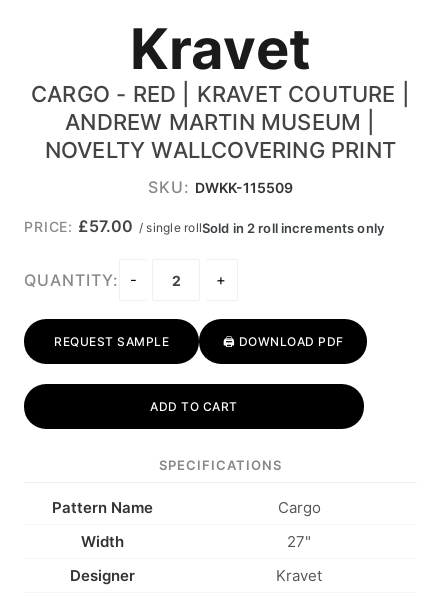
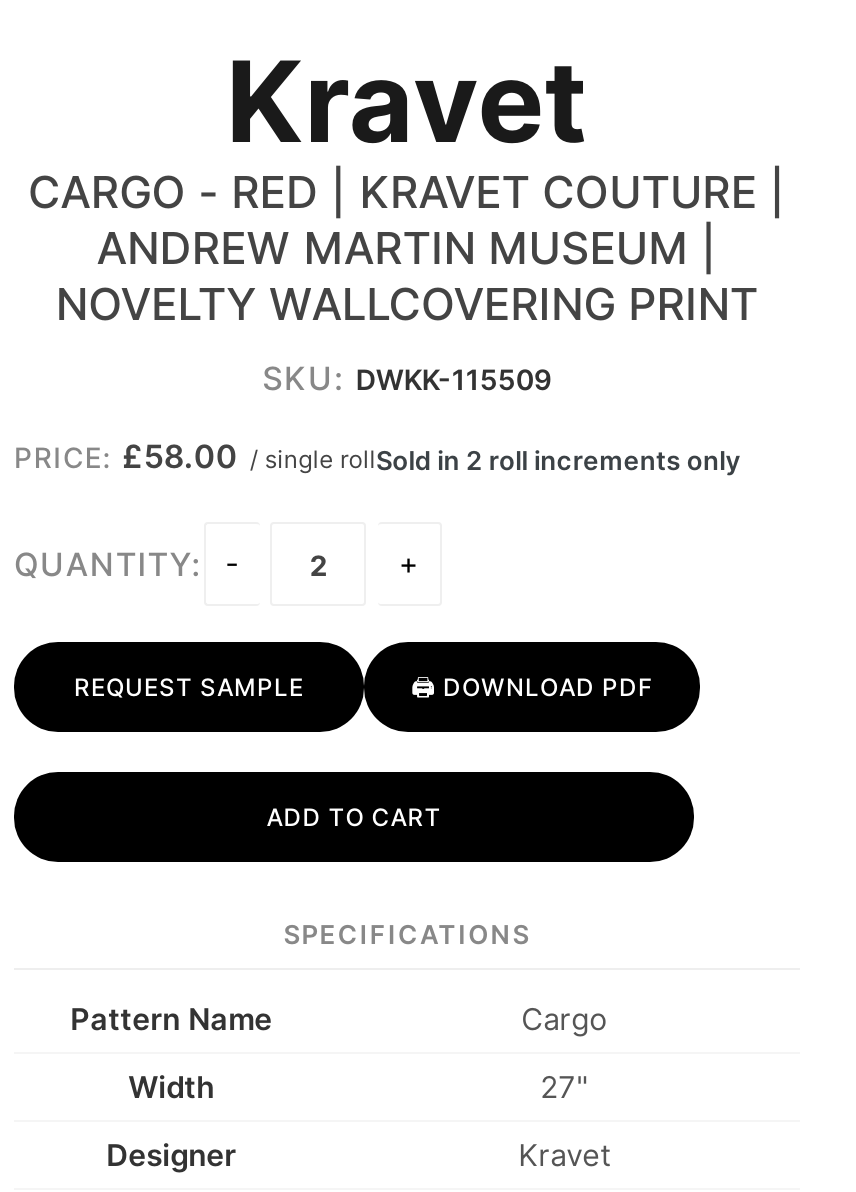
- £57.00 / single rollSold in 2 roll increments only
+ £58.00 / single rollSold in 2 roll increments only
